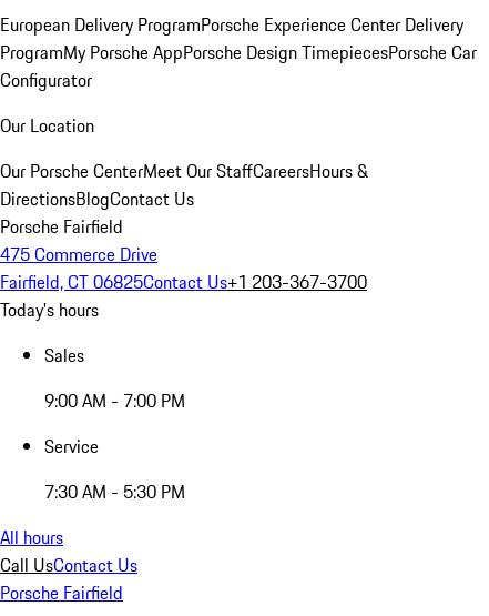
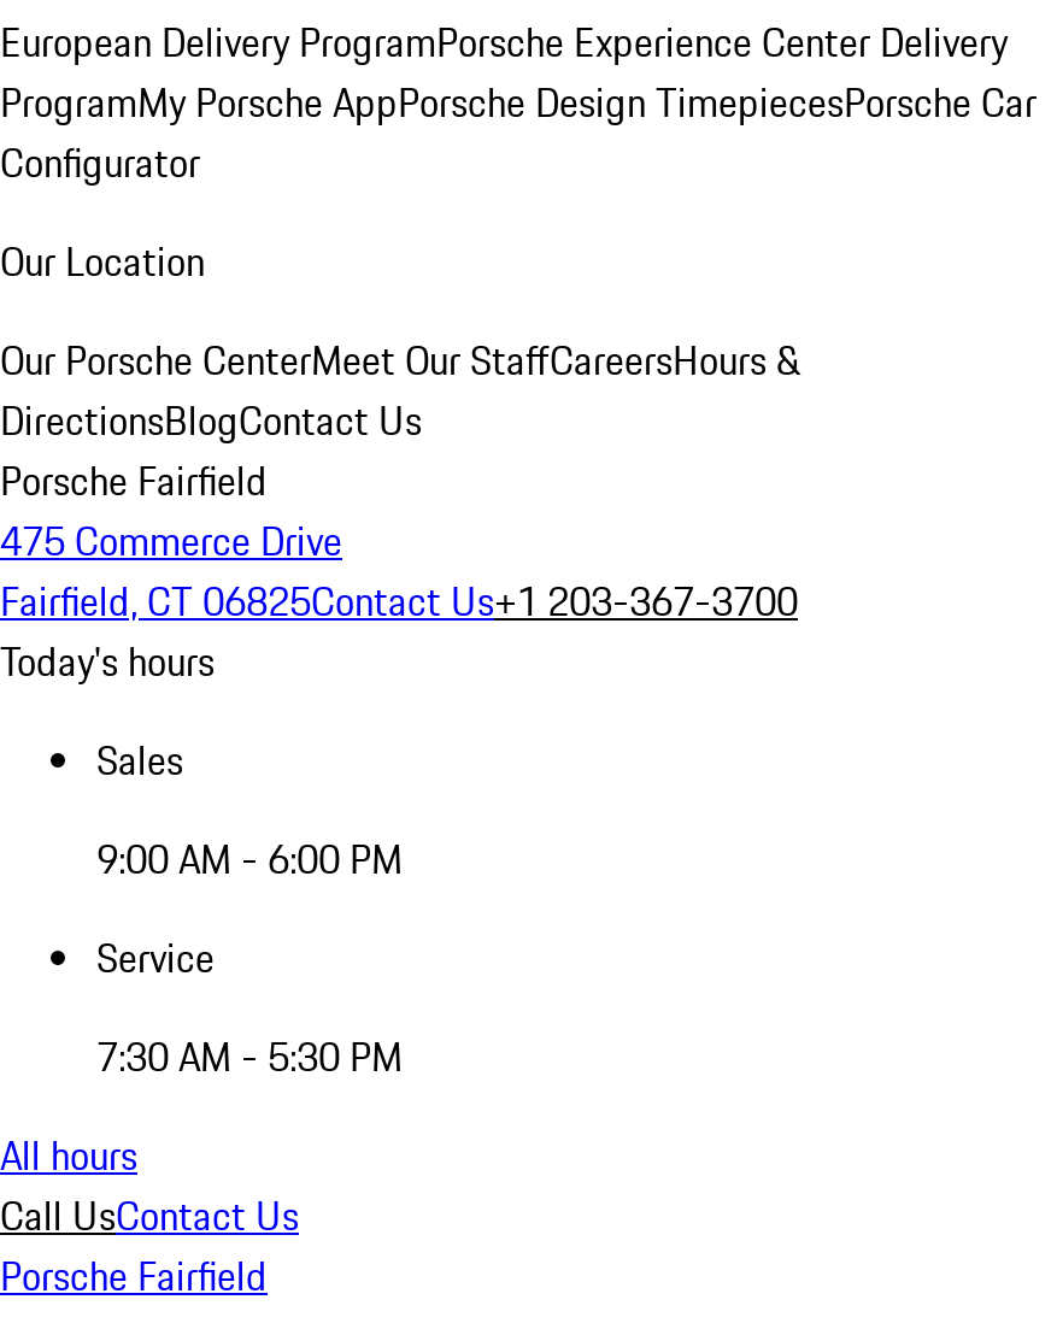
- 9:00 AM - 7:00 PM
+ 9:00 AM - 6:00 PM
